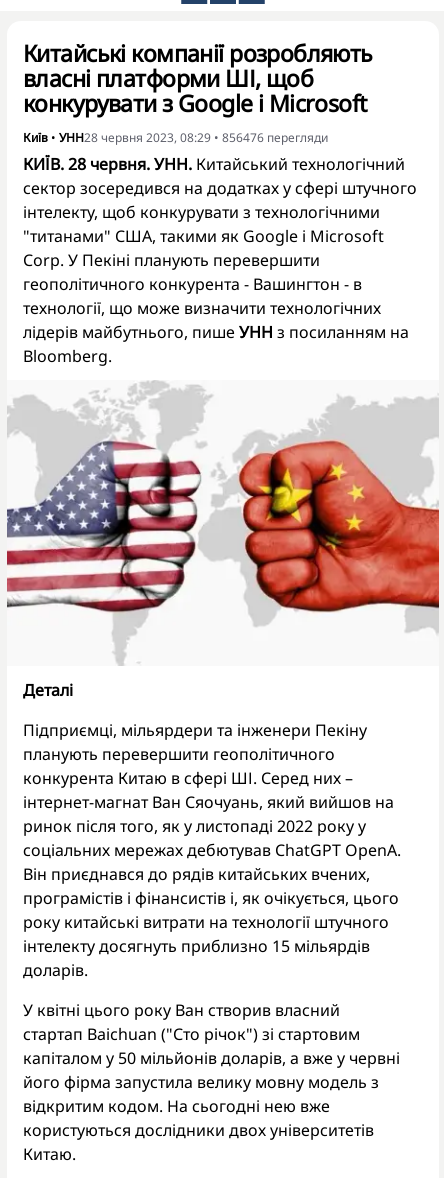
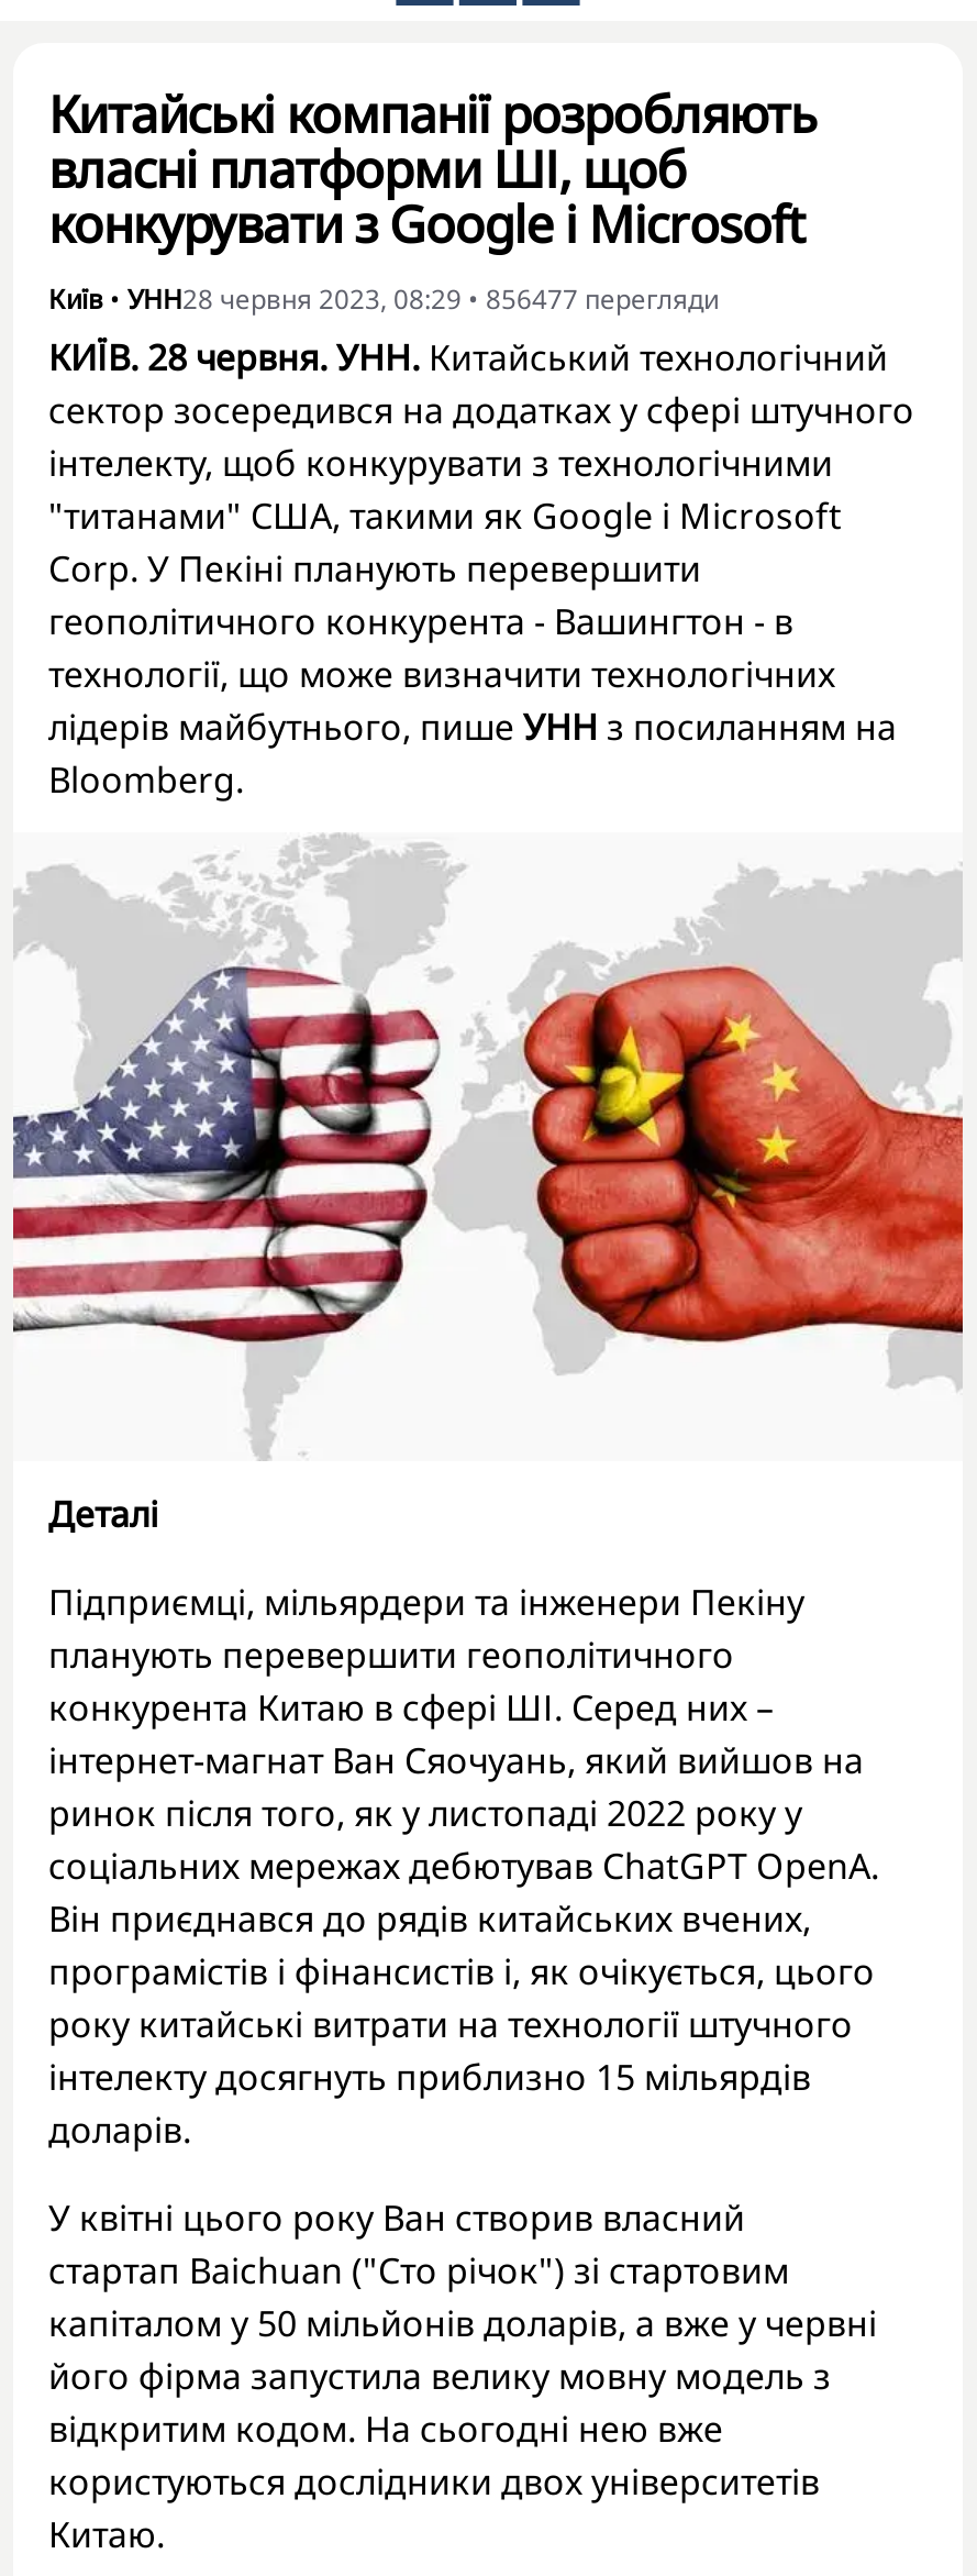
- Київ • УНН28 червня 2023, 08:29 • 856476 перегляди
+ Київ • УНН28 червня 2023, 08:29 • 856477 перегляди
